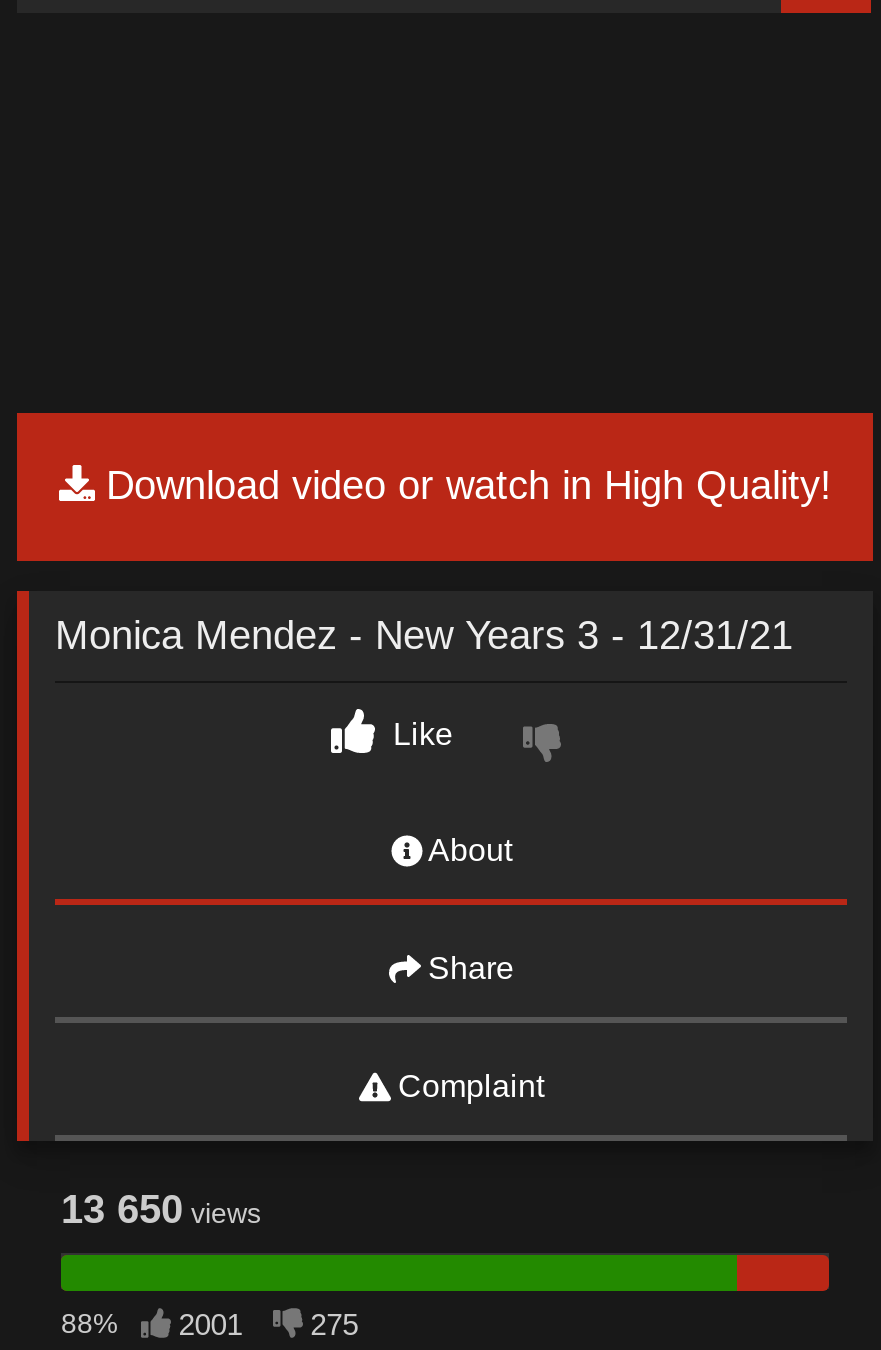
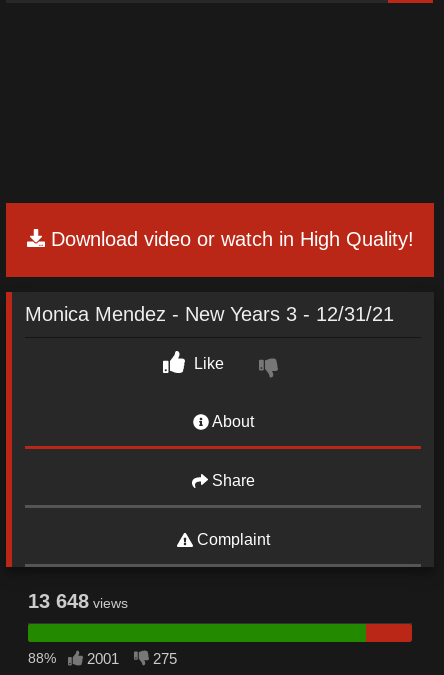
- 13 650 views
+ 13 648 views
